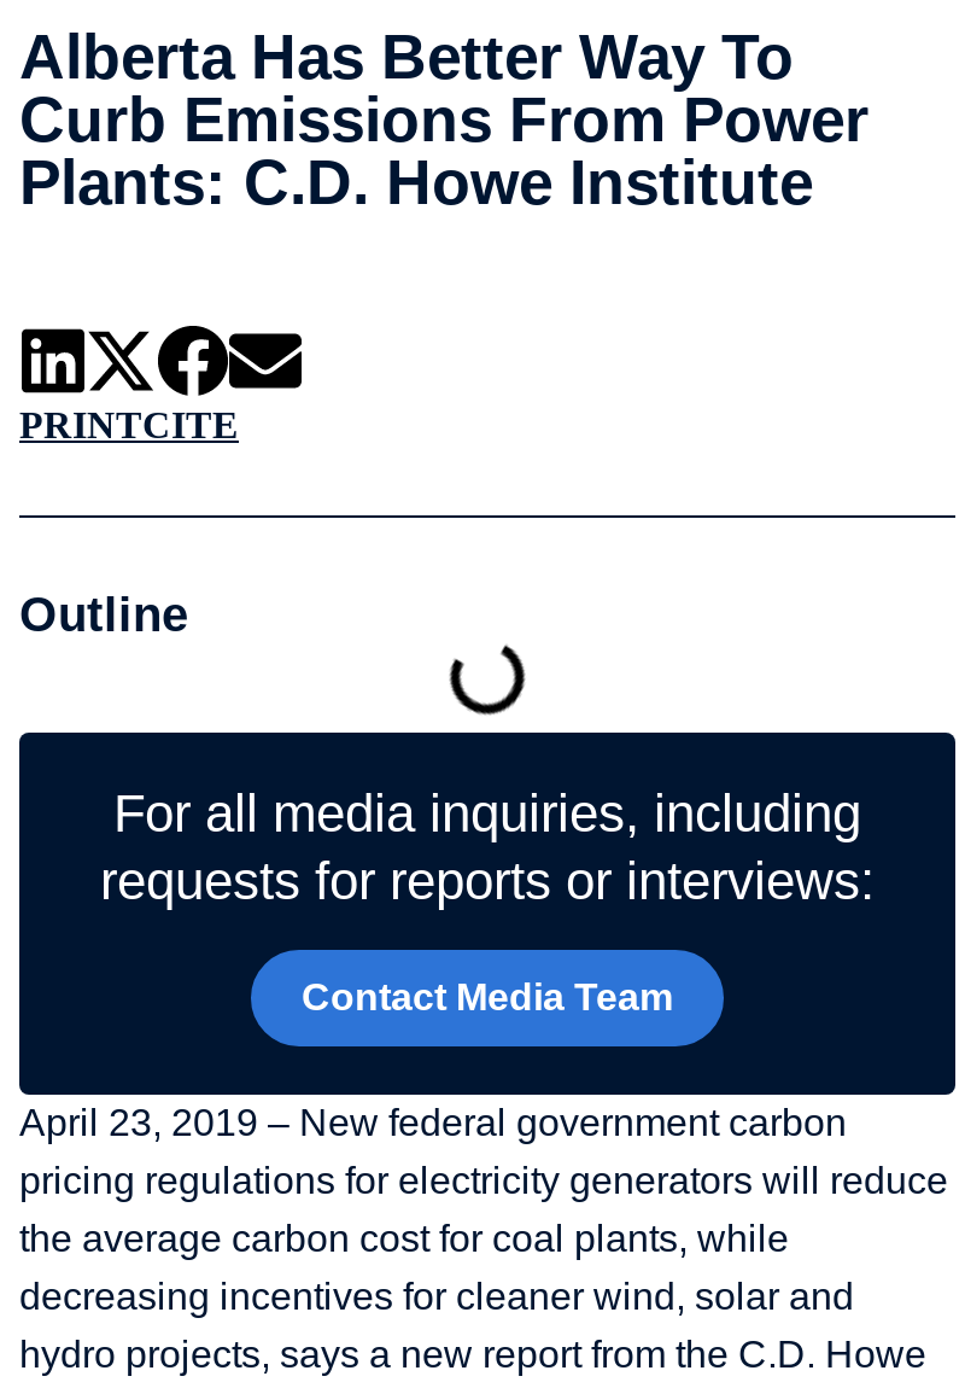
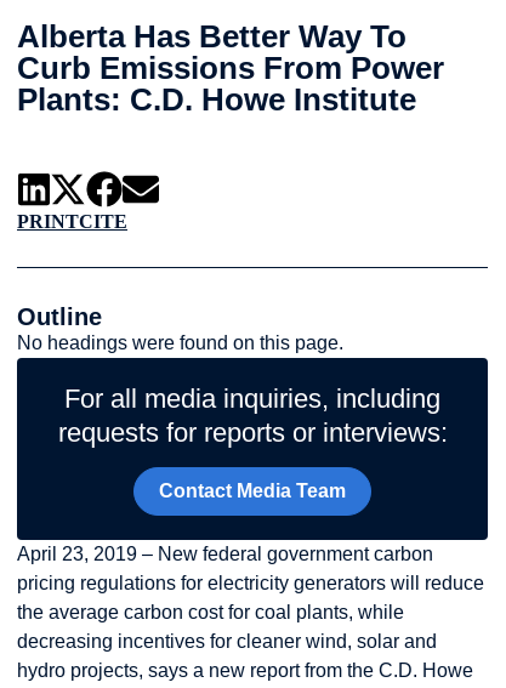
+ No headings were found on this page.
